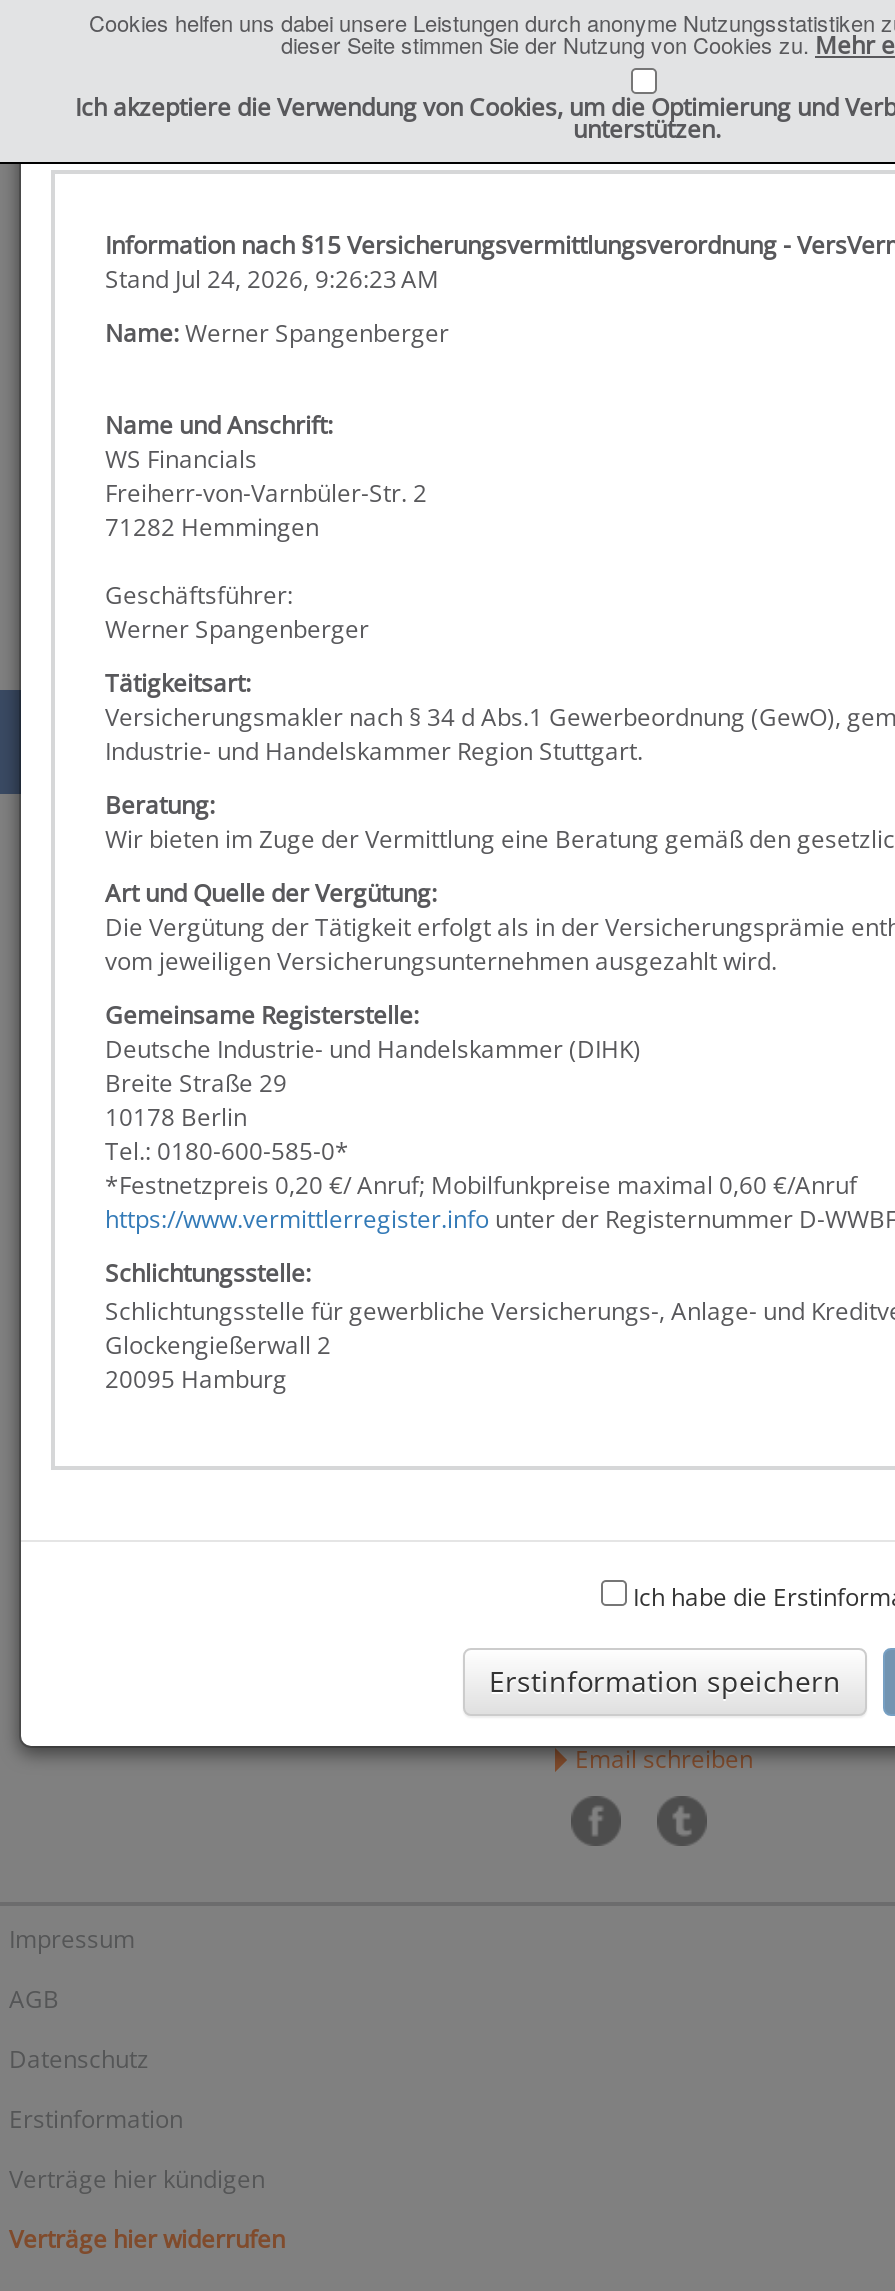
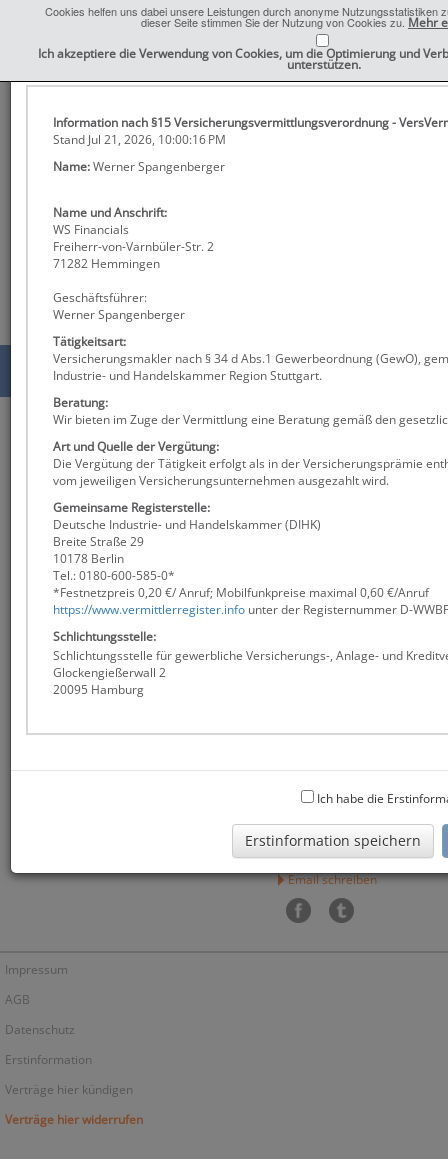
- Stand Jul 24, 2026, 9:26:23 AM
+ Stand Jul 21, 2026, 10:00:16 PM
